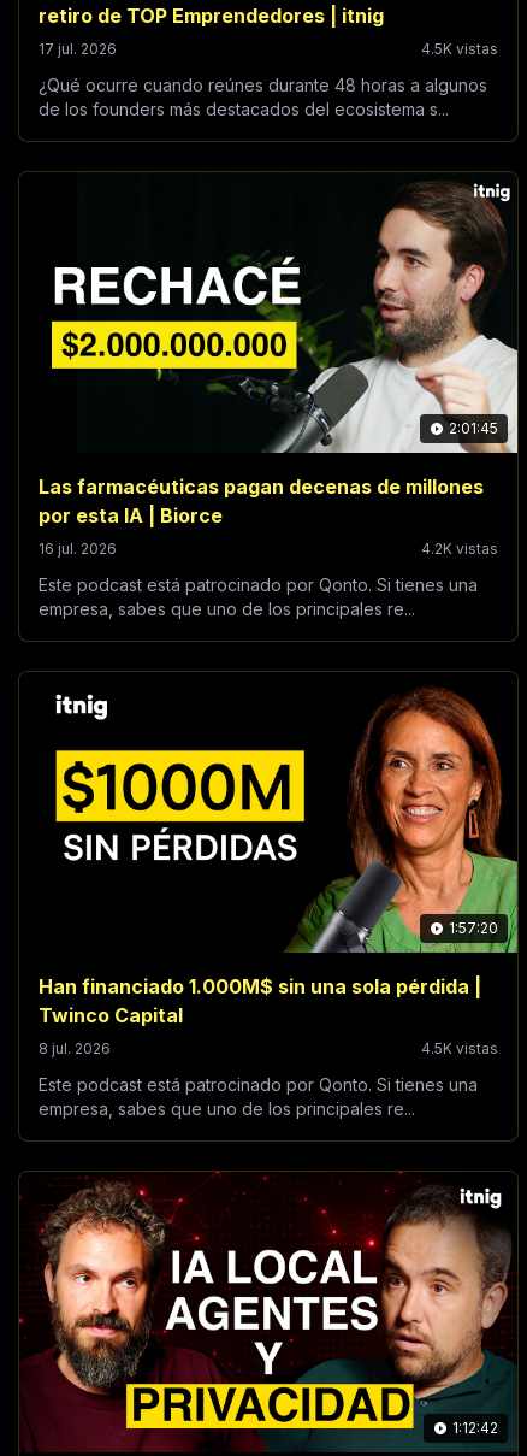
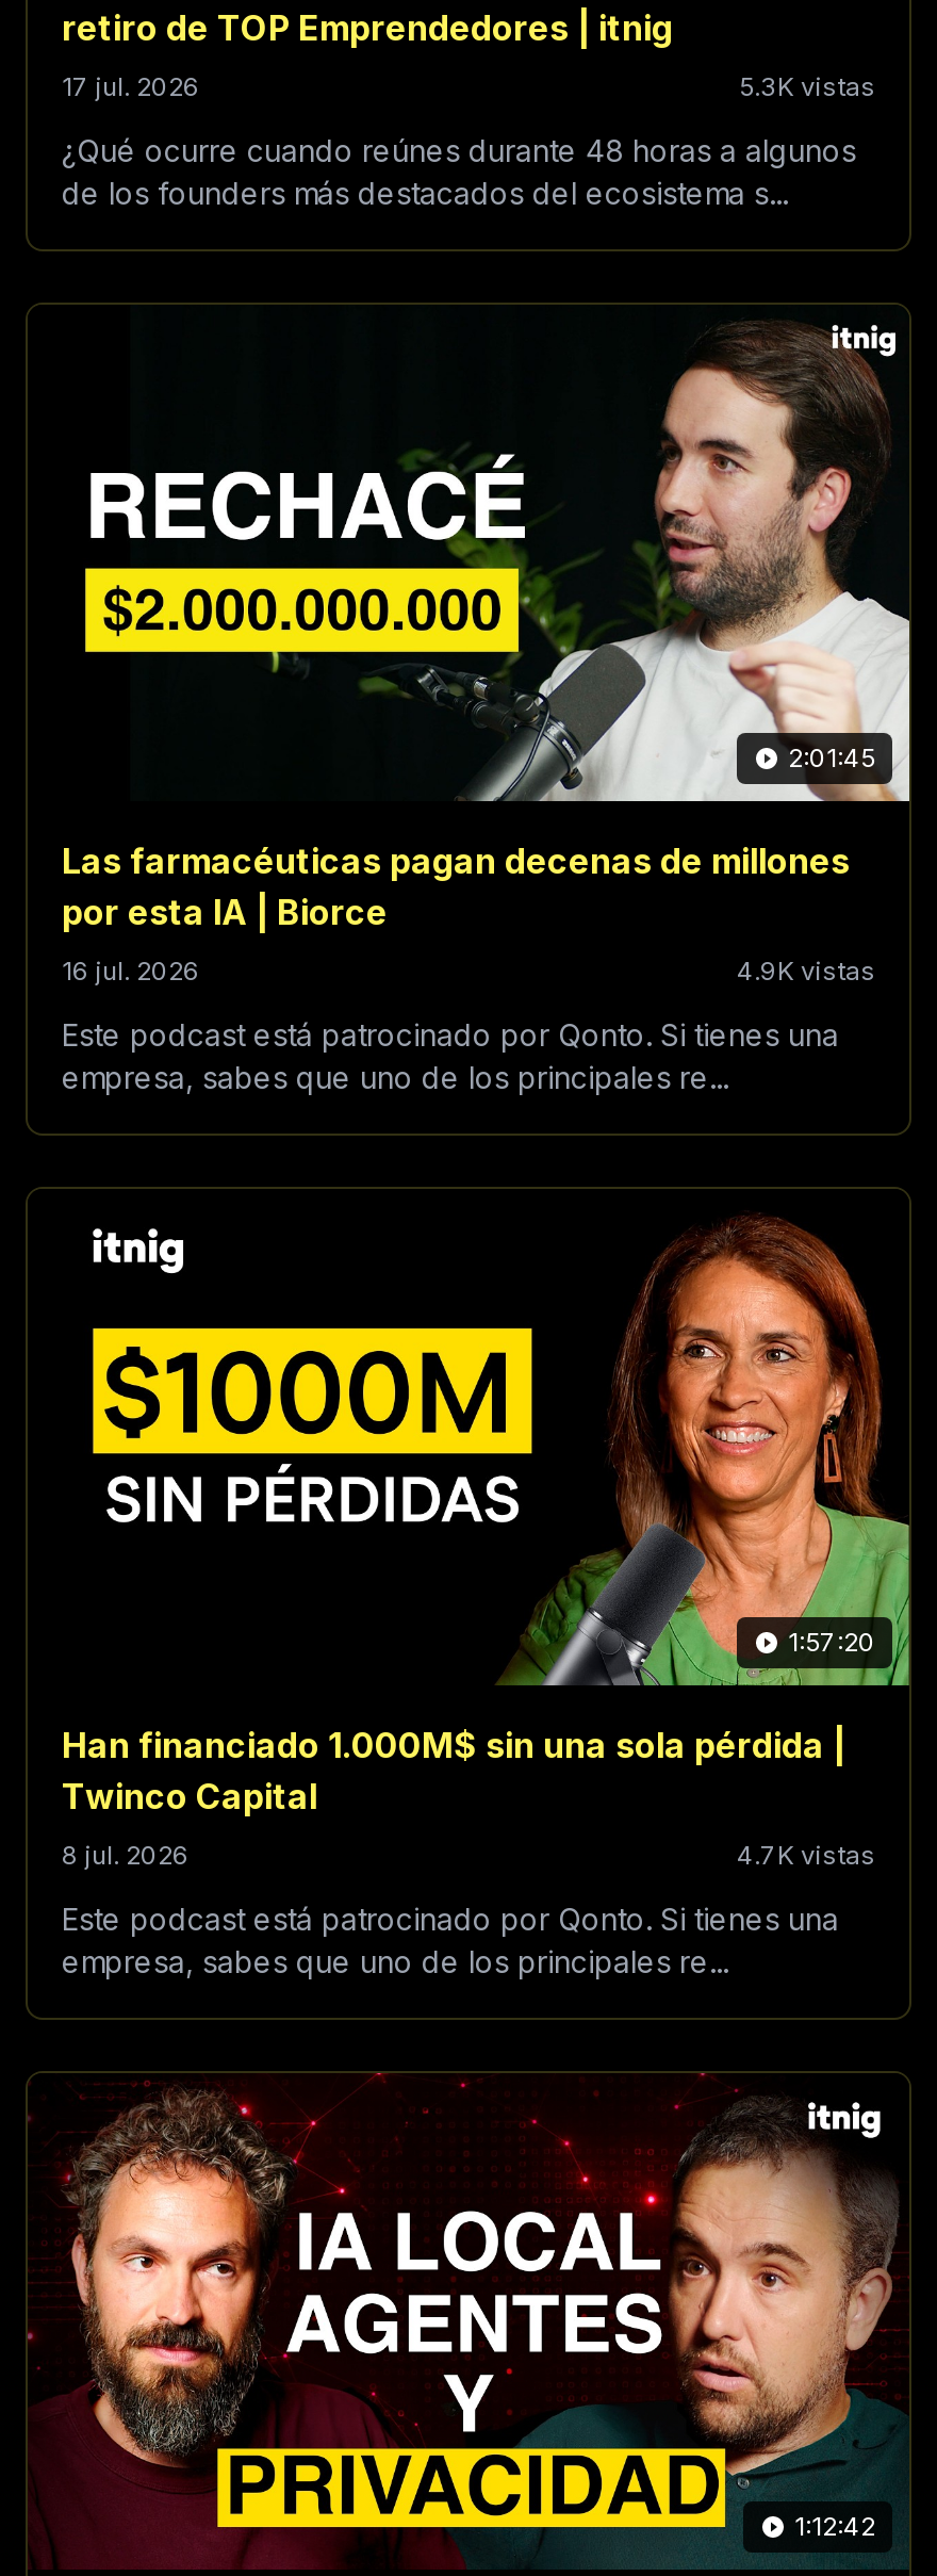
- 4.5K vistas
+ 5.3K vistas

- 4.2K vistas
+ 4.9K vistas

- 4.5K vistas
+ 4.7K vistas
